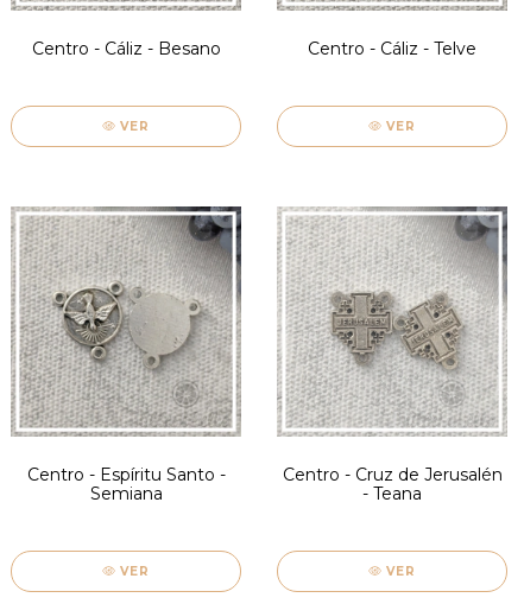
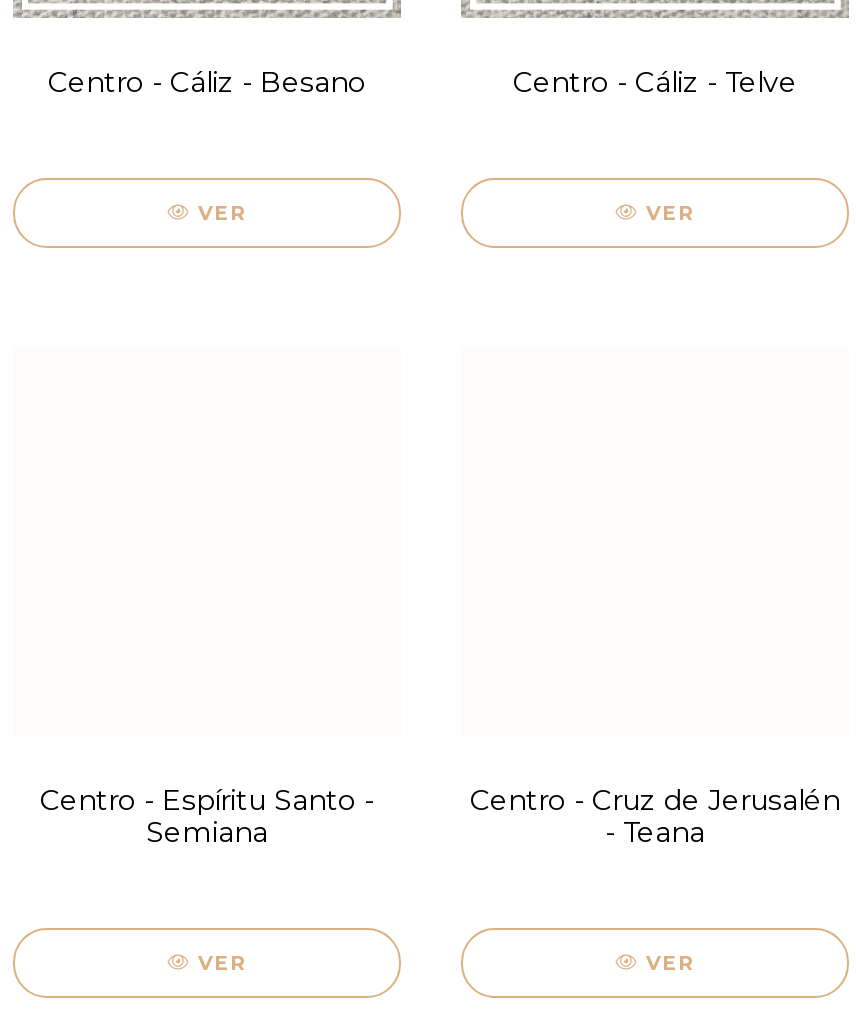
- [image]

- [image]
